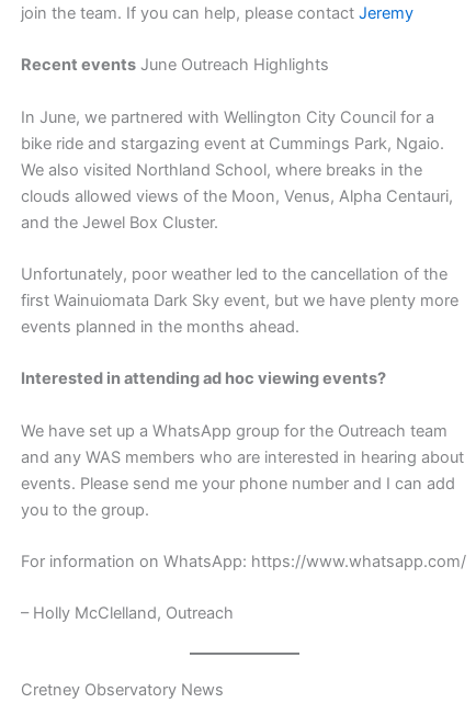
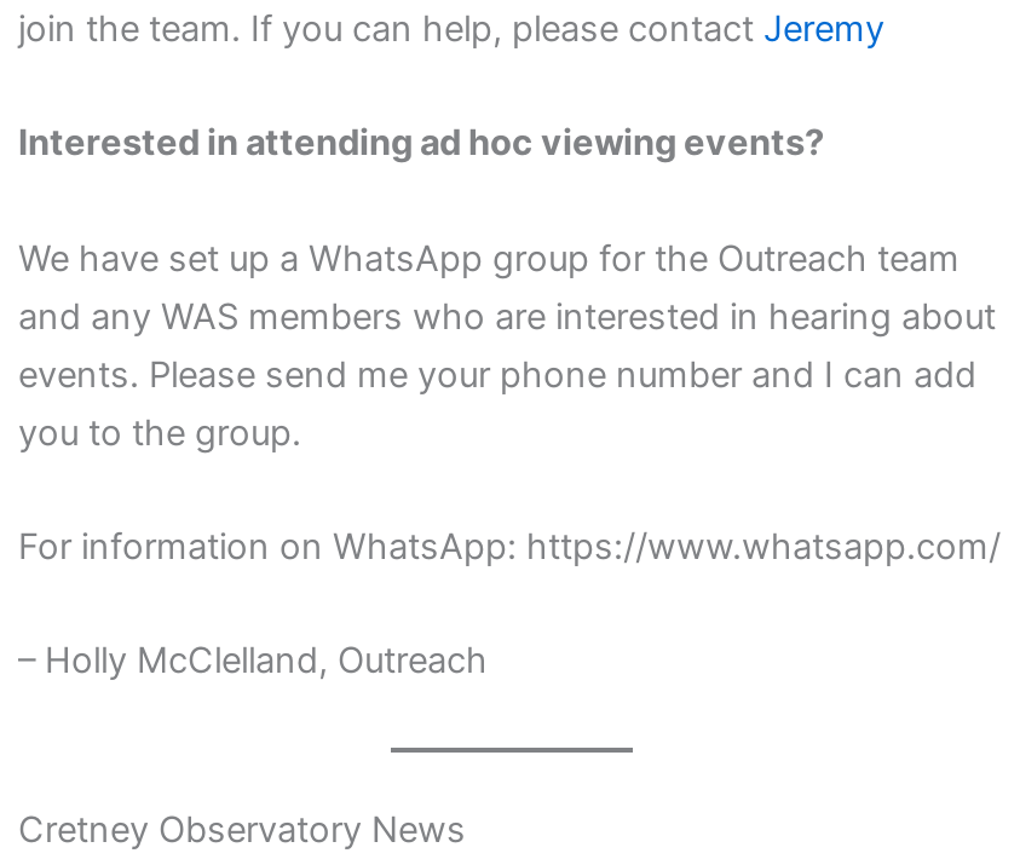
- Recent events June Outreach Highlights
- In June, we partnered with Wellington City Council for a
- bike ride and stargazing event at Cummings Park, Ngaio.
- We also visited Northland School, where breaks in the
- clouds allowed views of the Moon, Venus, Alpha Centauri,
- and the Jewel Box Cluster.
- Unfortunately, poor weather led to the cancellation of the
- first Wainuiomata Dark Sky event, but we have plenty more
- events planned in the months ahead.
